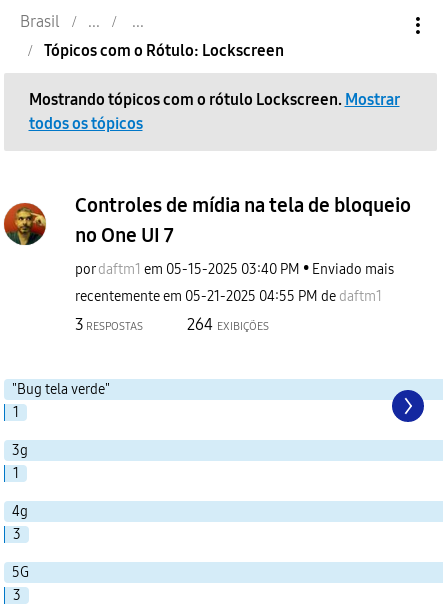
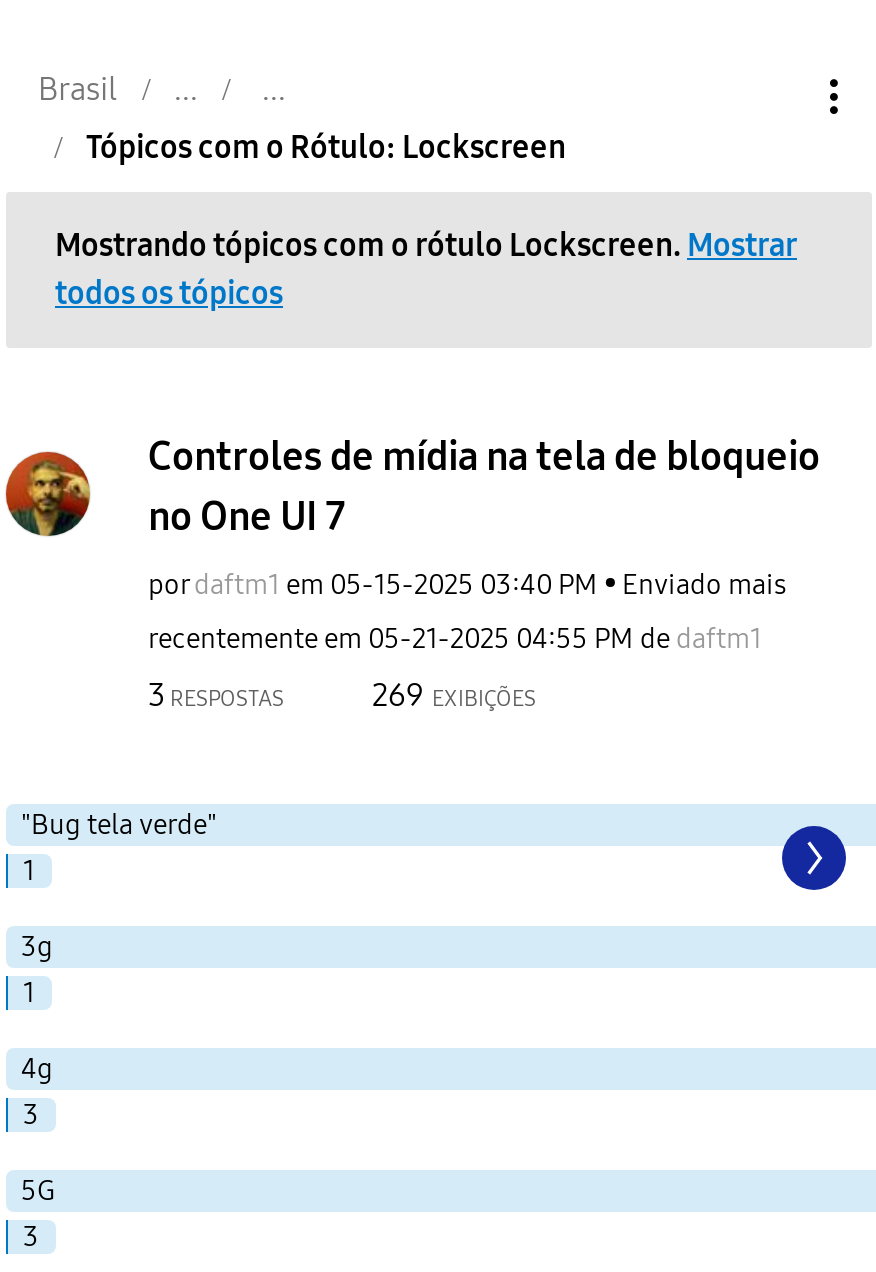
- 264 EXIBIÇÕES
+ 269 EXIBIÇÕES
